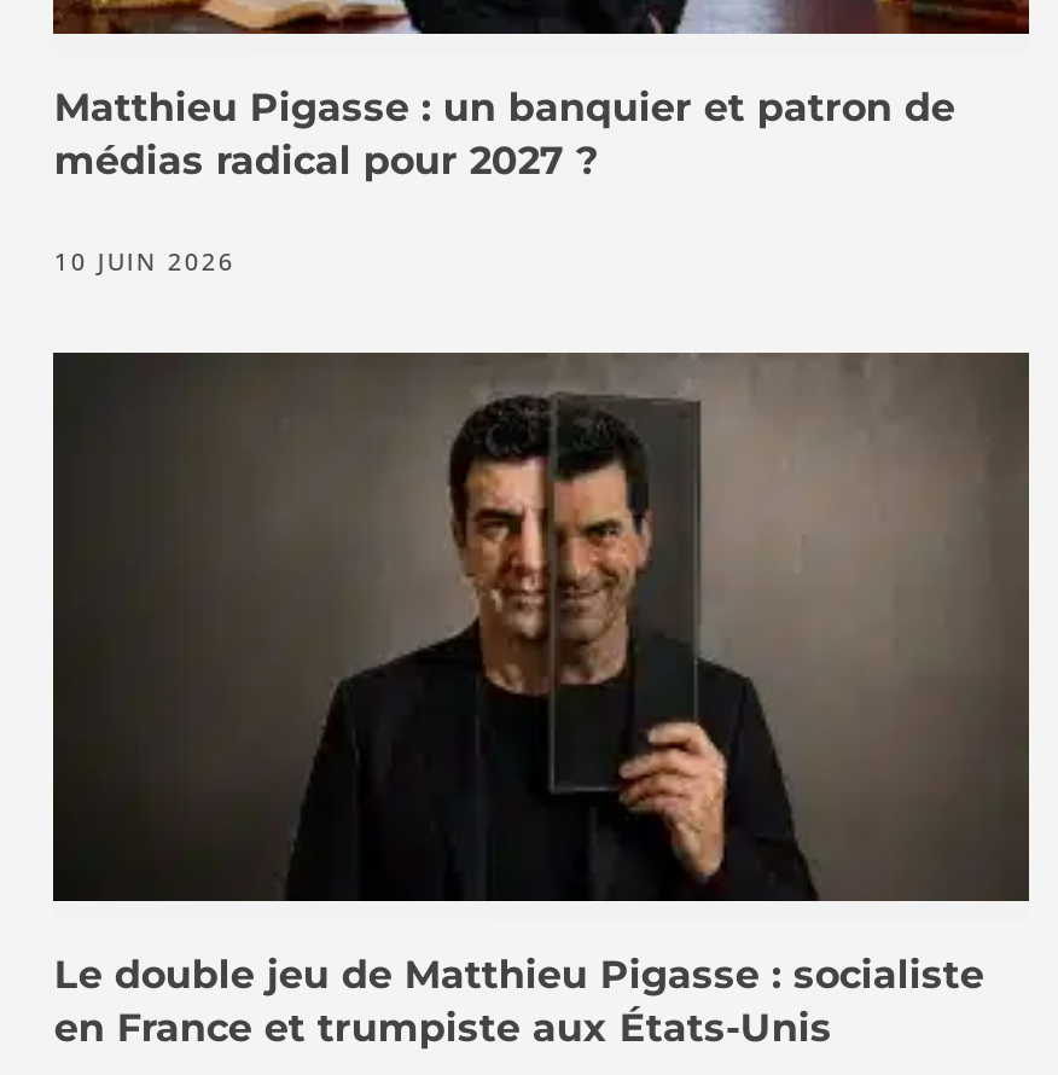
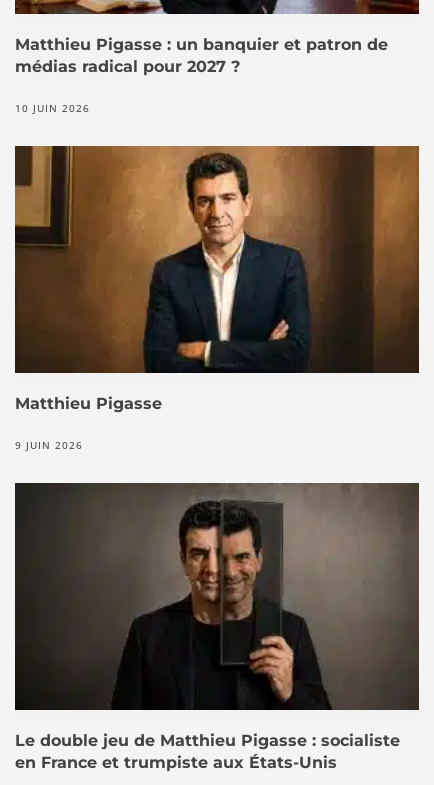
+ [image]
+ Matthieu Pigasse
+ 9 JUIN 2026
